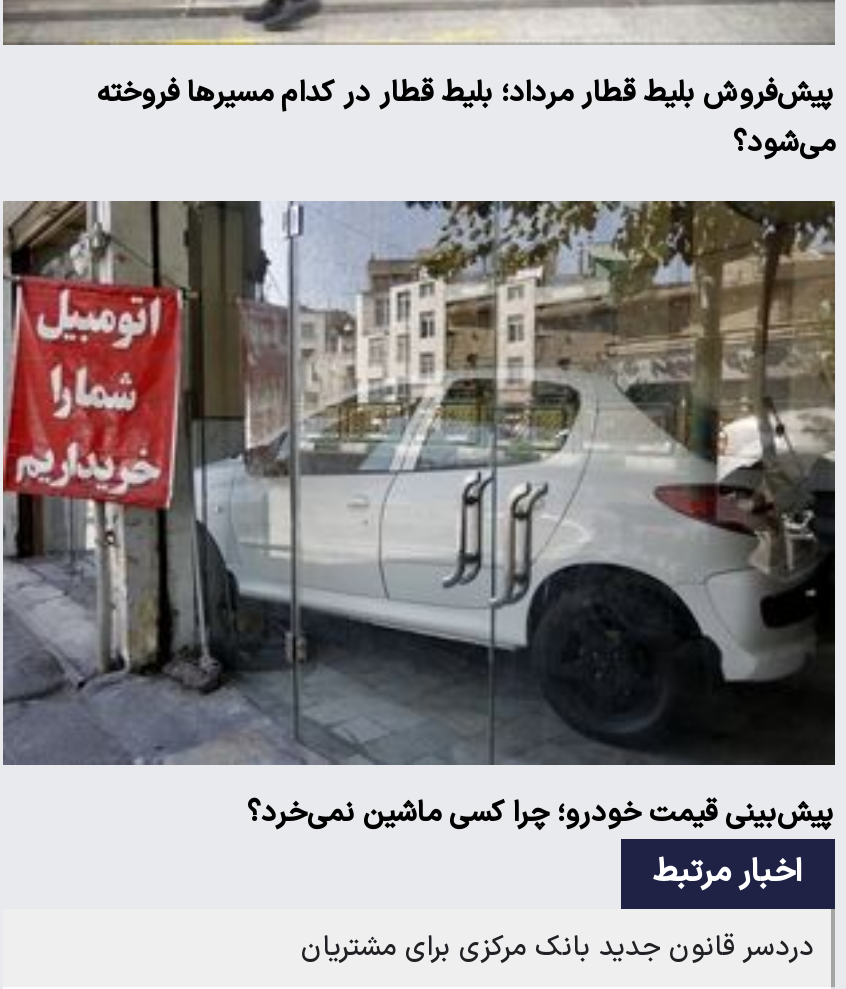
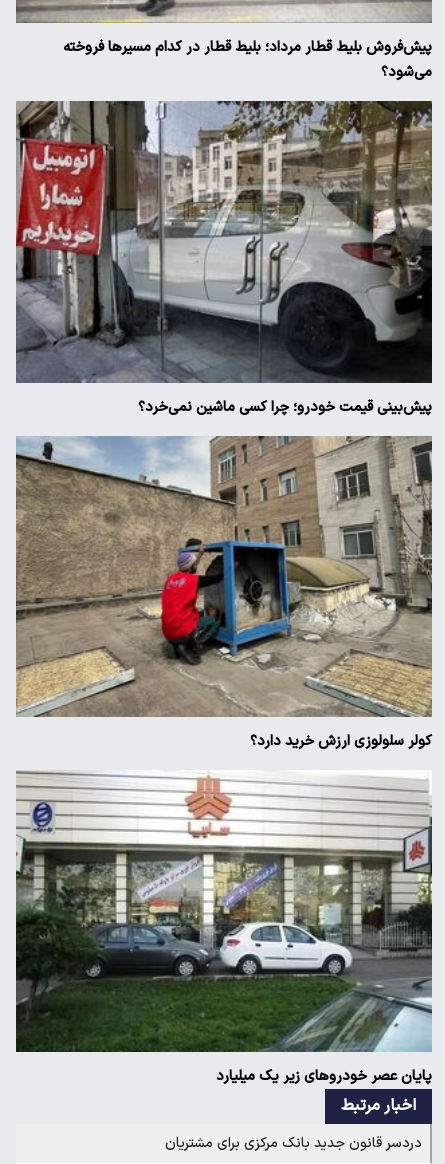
+ [image]
+ کولر سلولوزی ارزش خرید دارد؟

+ [image]
+ پایان عصر خودروهای زیر یک میلیارد
